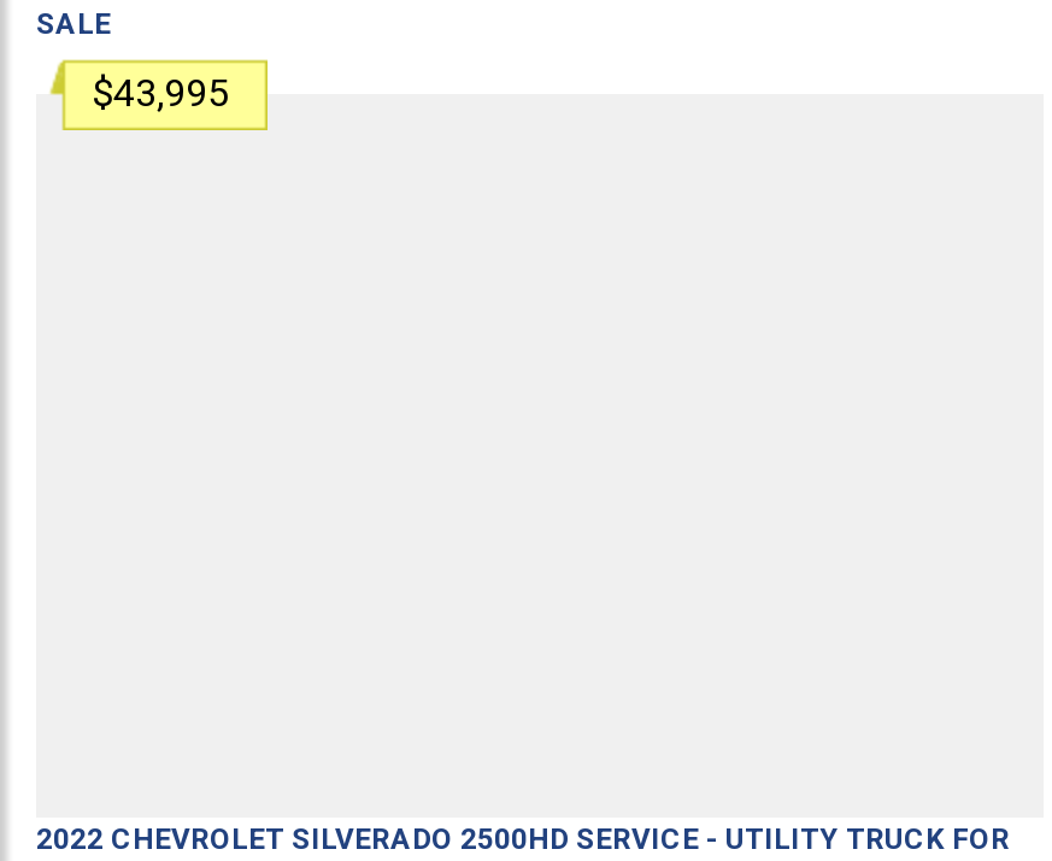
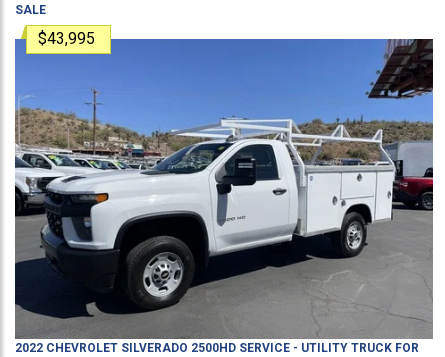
+ [image]
